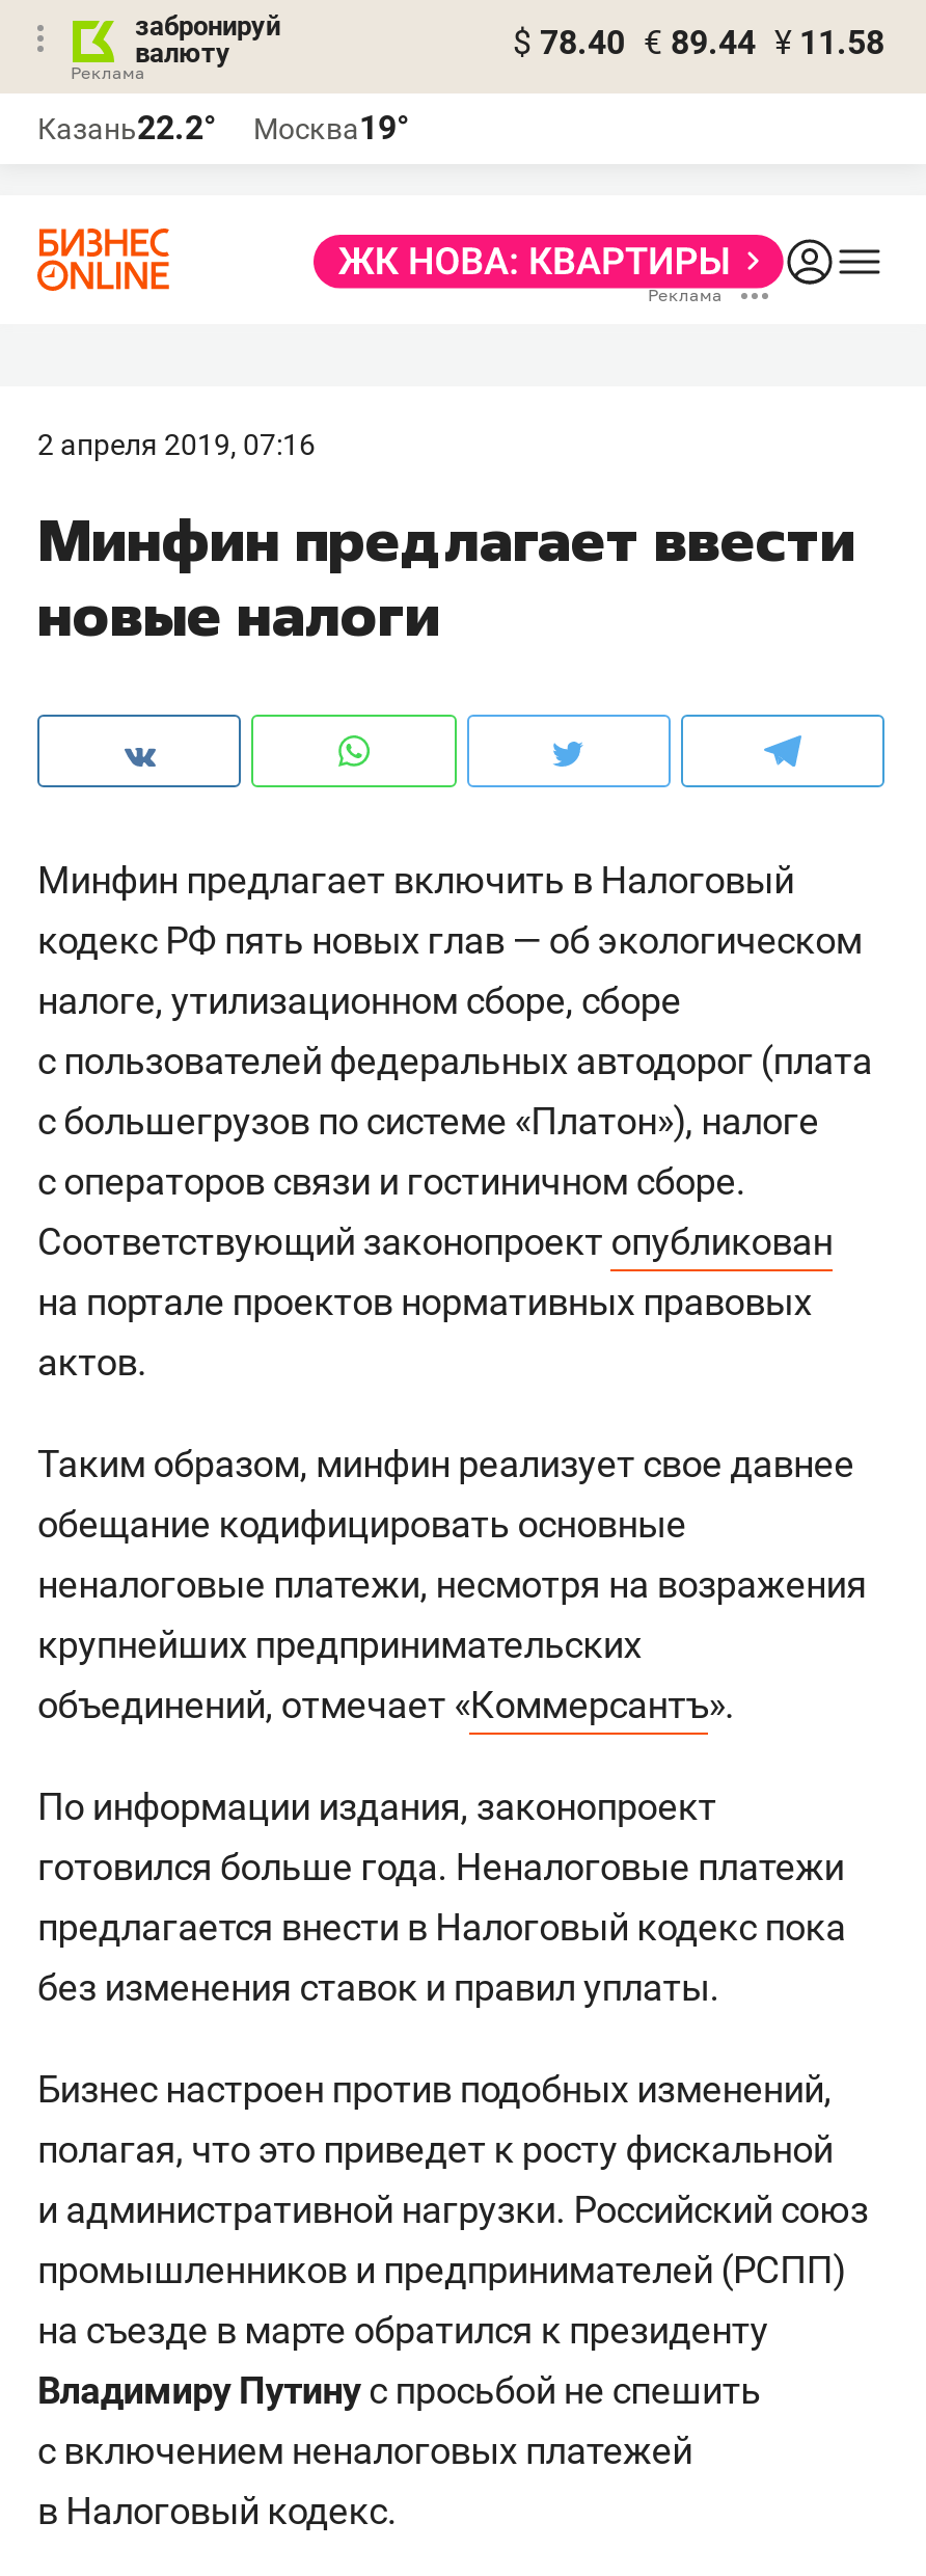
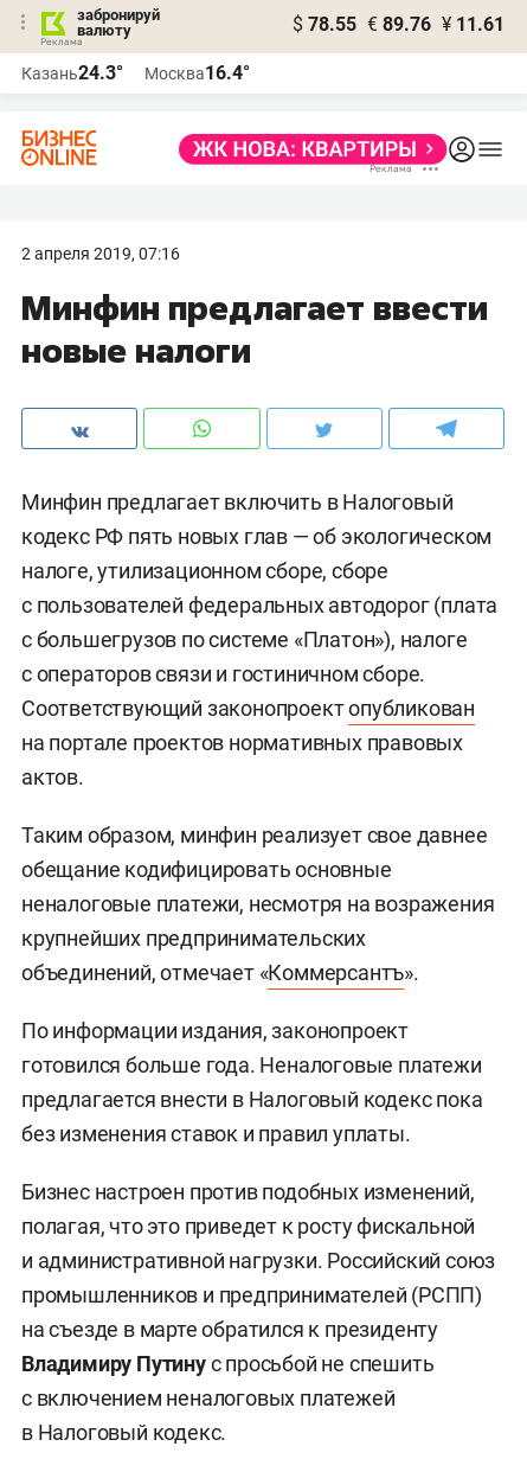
- $ 78.40 € 89.44 ¥ 11.58
+ $ 78.55 € 89.76 ¥ 11.61

- Казань22.2°
+ Казань24.3°

- Москва19°
+ Москва16.4°
